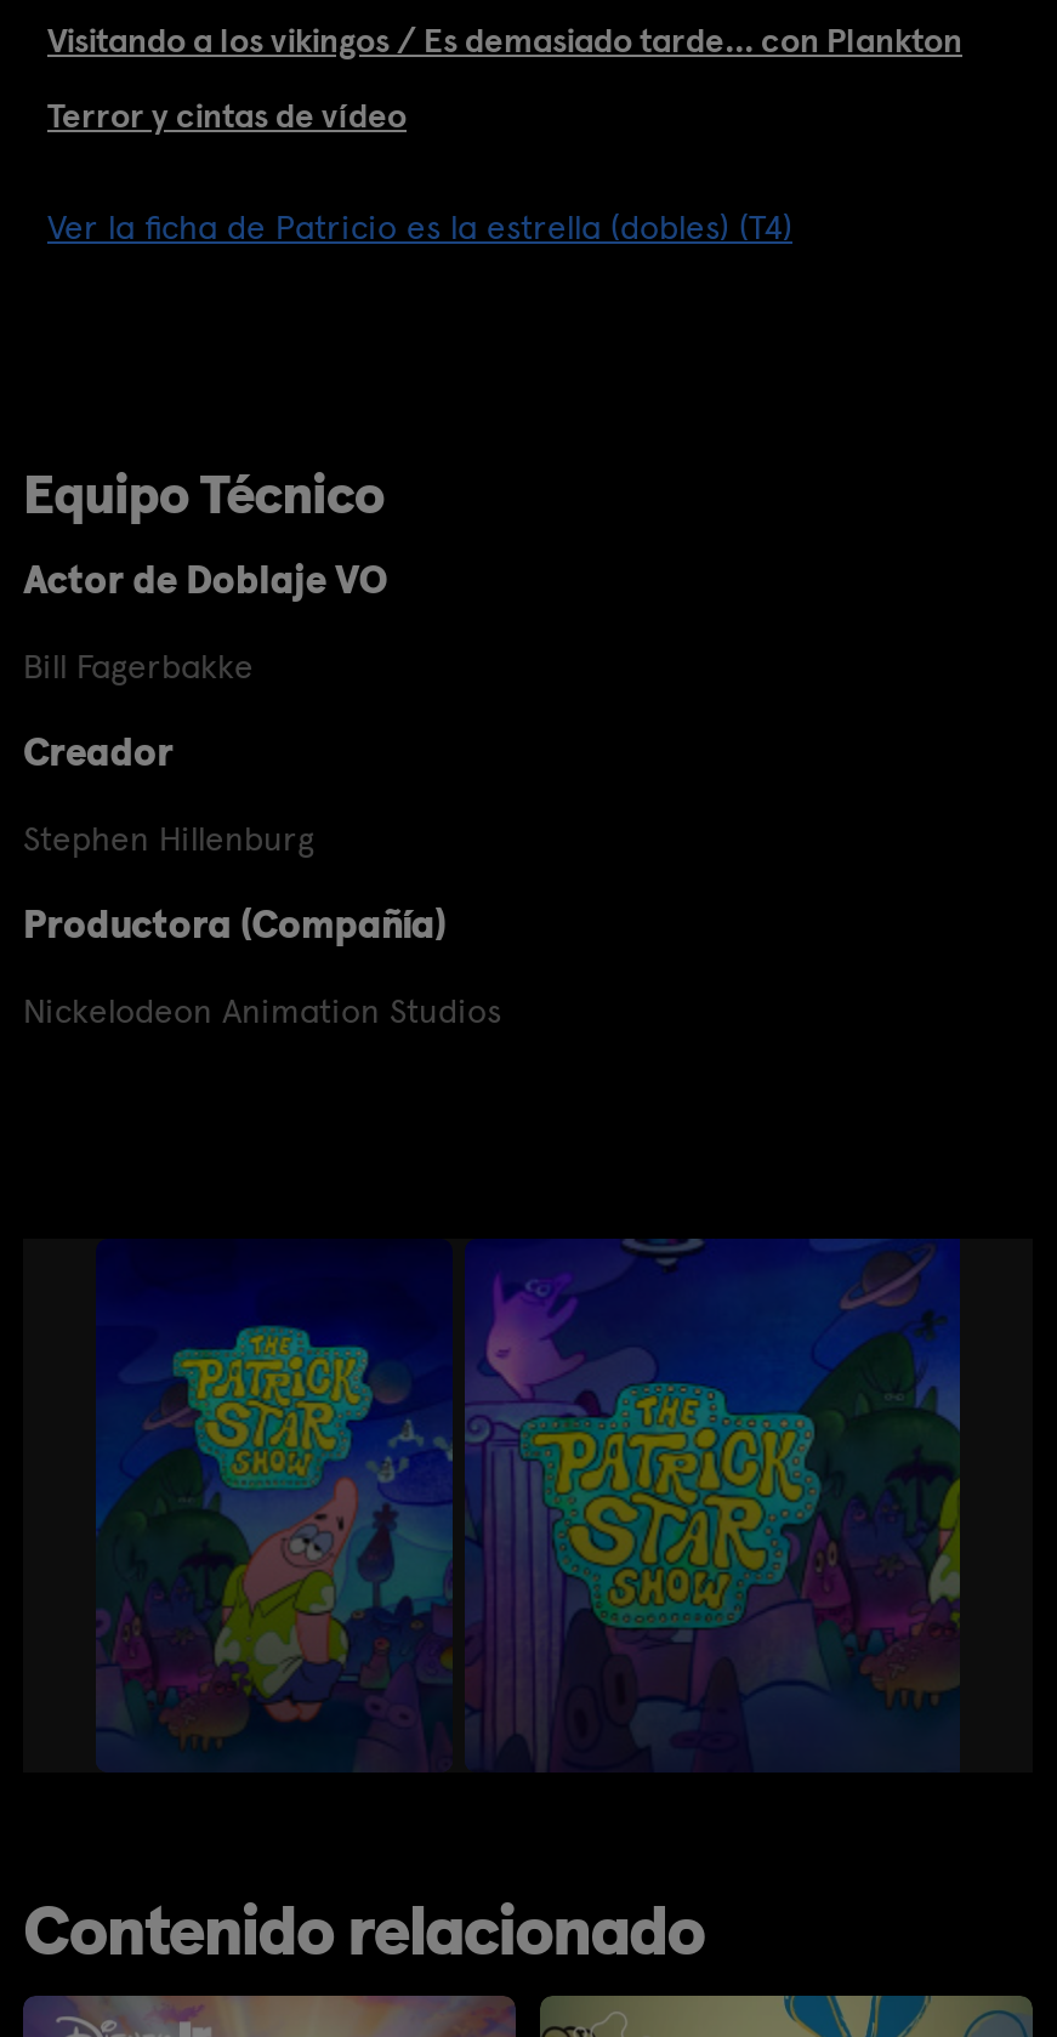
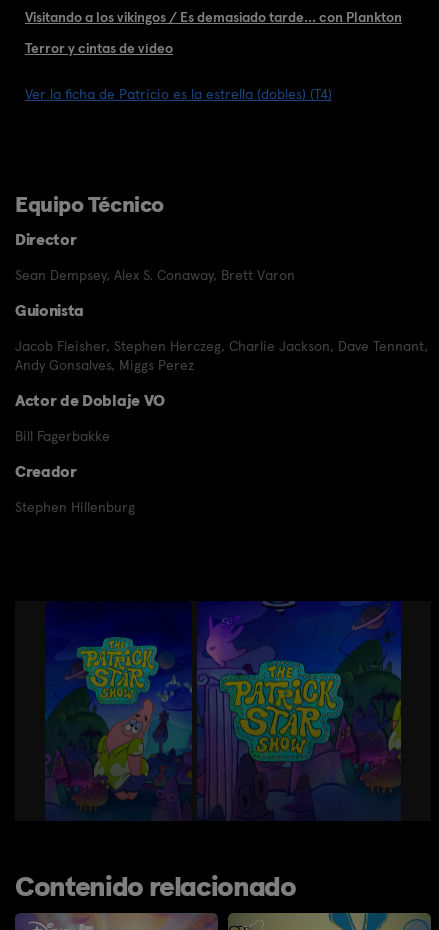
+ Director
+ Sean Dempsey, Alex S. Conaway, Brett Varon
+ Guionista
+ Jacob Fleisher, Stephen Herczeg, Charlie Jackson, Dave Tennant,
+ Andy Gonsalves, Miggs Perez

moved down: Actor de Doblaje VO | Bill Fagerbakke | Creador | Stephen Hillenburg

- Productora (Compañía)
- Nickelodeon Animation Studios
